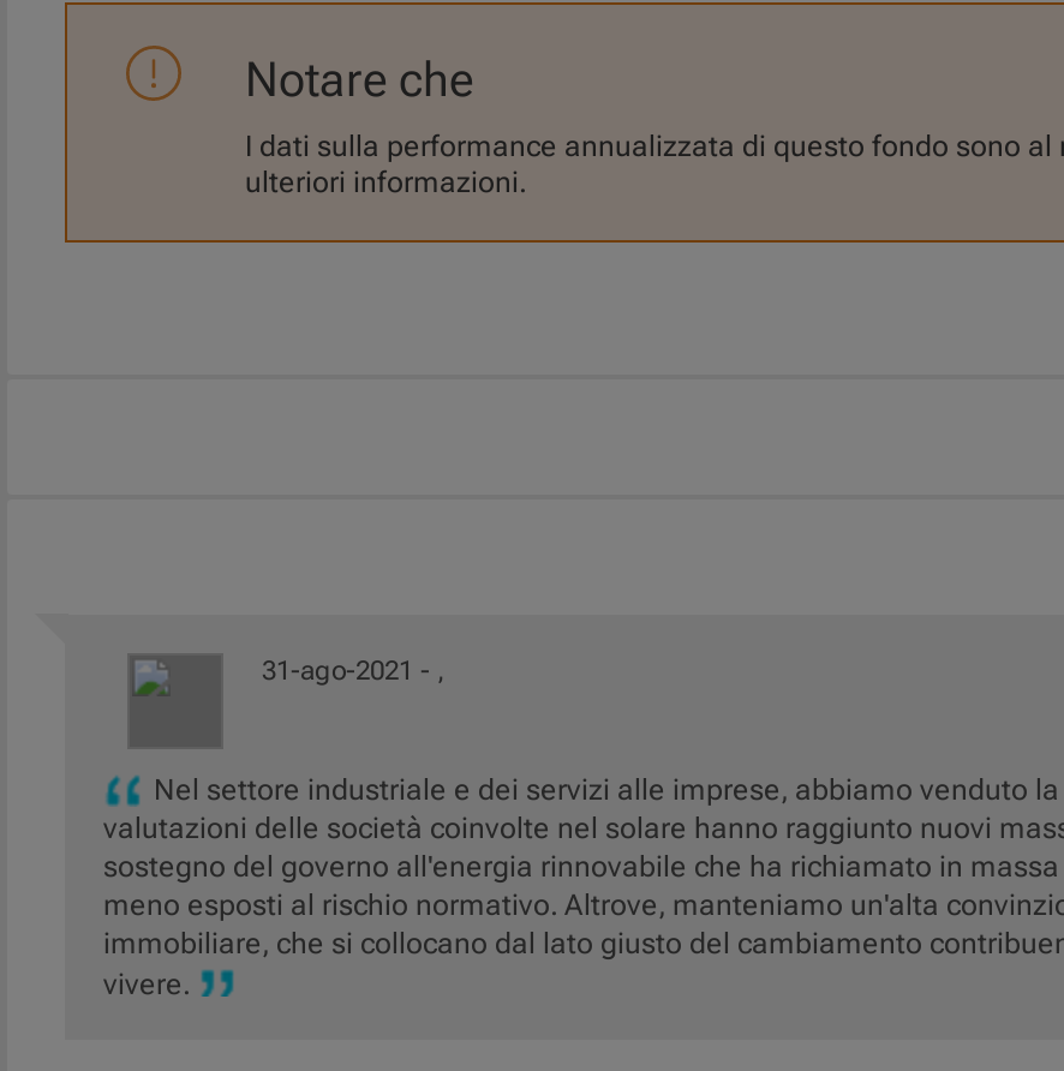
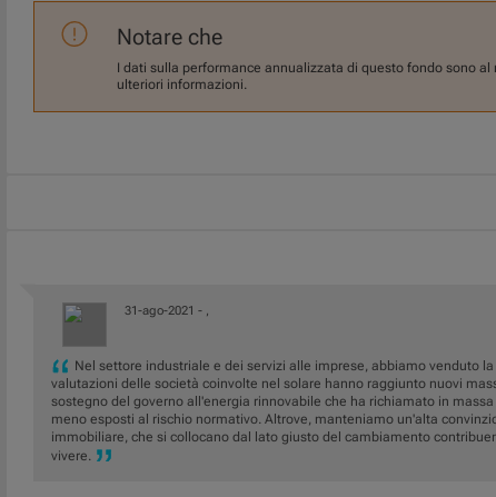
- 31-ago-2021 - ,
+ 31-ago-2021 -,
